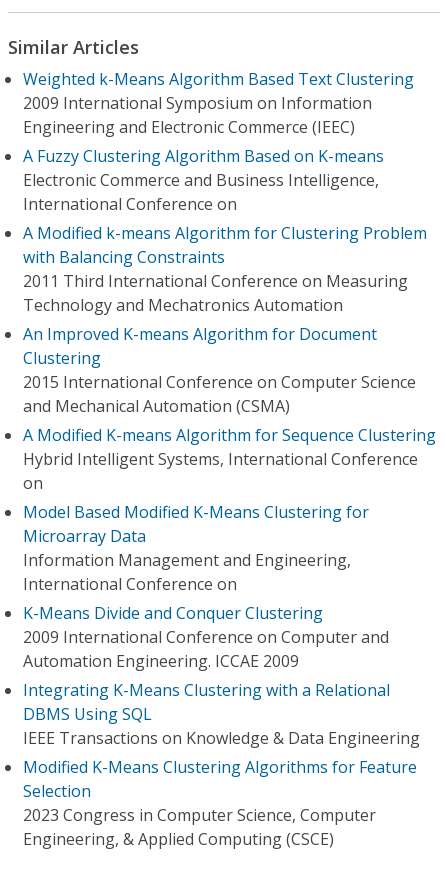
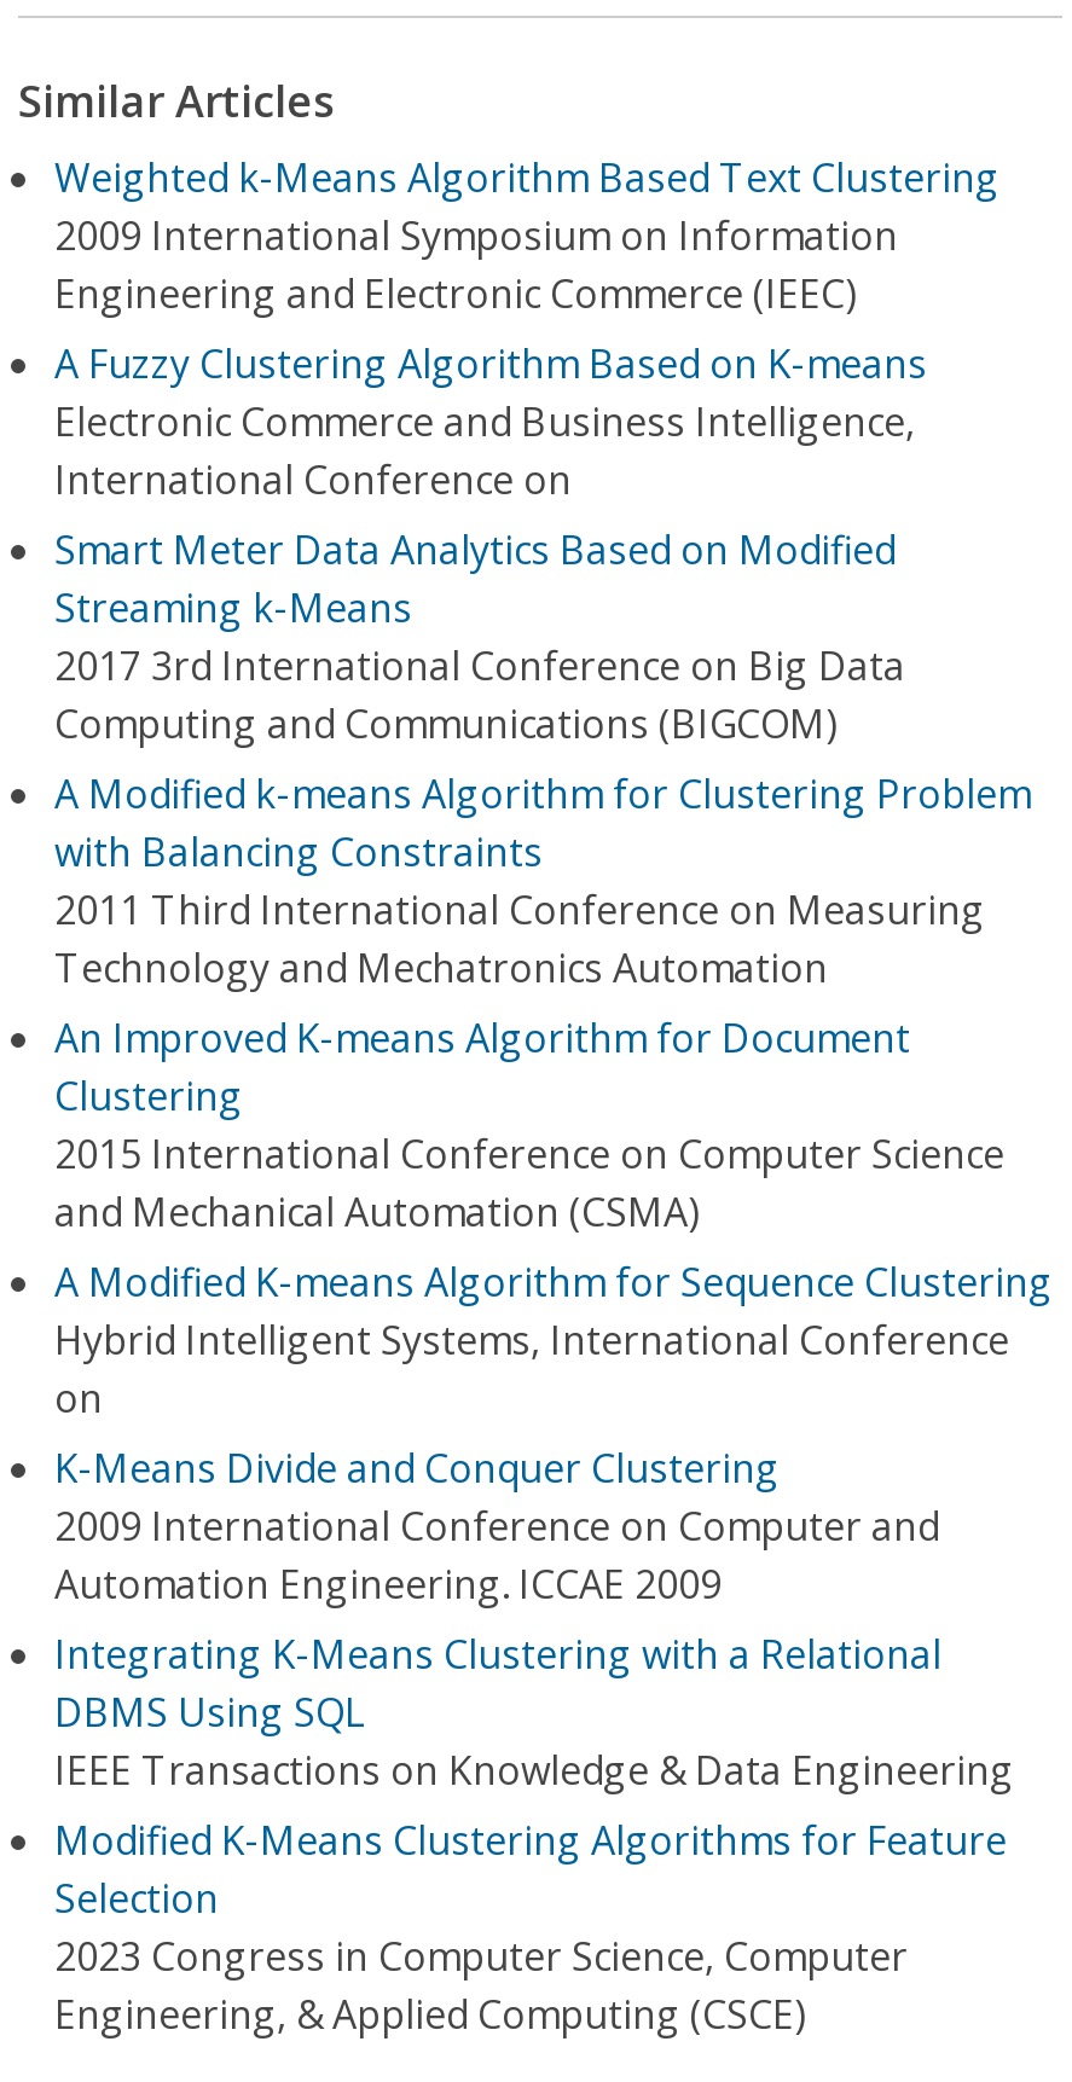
+ Smart Meter Data Analytics Based on Modified
+ Streaming k-Means
+ 2017 3rd International Conference on Big Data
+ Computing and Communications (BIGCOM)

moved down: A Modified k-means Algorithm for Clustering Problem | with Balancing Constraints | 2011 Third International Conference on Measuring | ... | Hybrid Intelligent Systems, International Conference | on

- Model Based Modified K-Means Clustering for
- Microarray Data
- Information Management and Engineering,
- International Conference on
